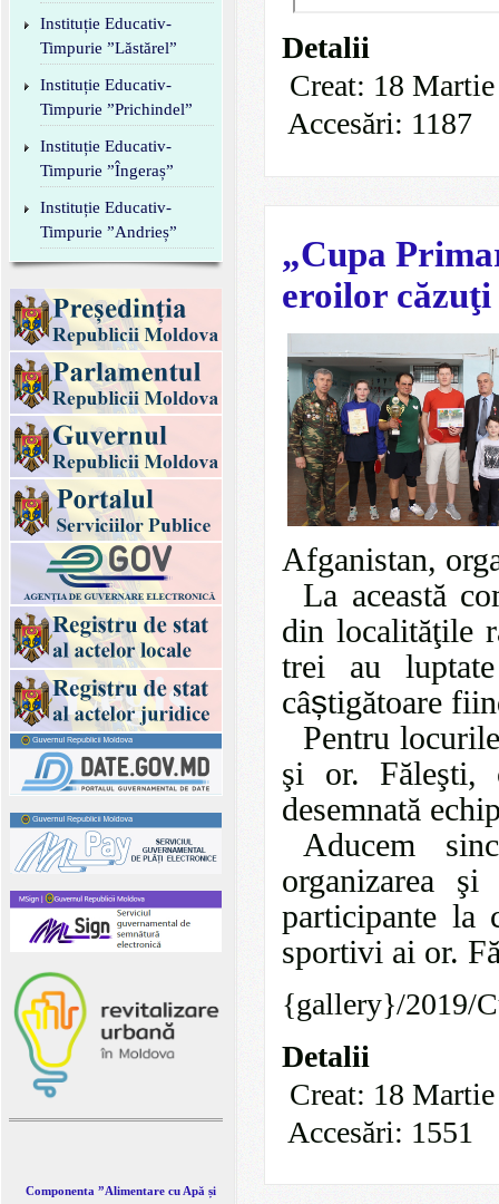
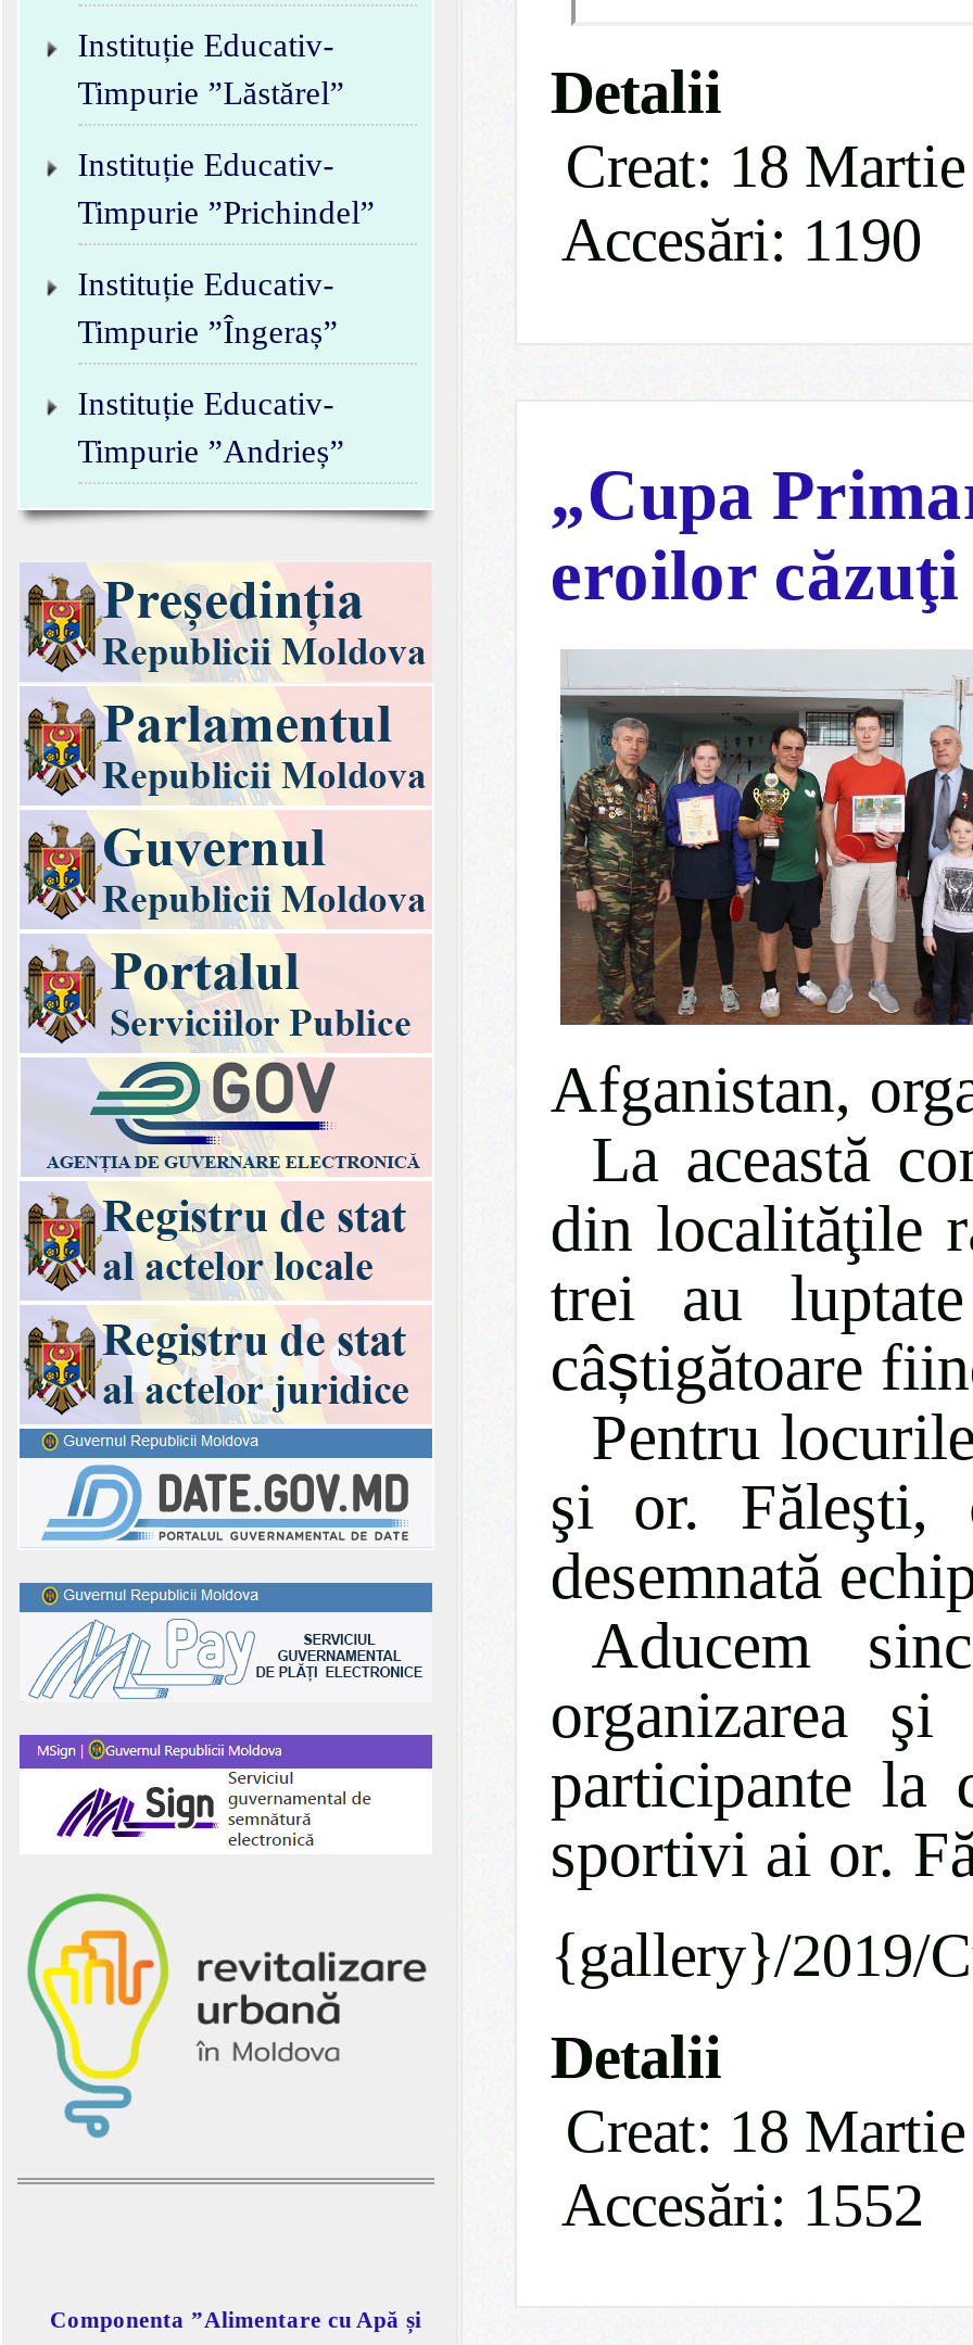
- Accesări: 1187
+ Accesări: 1190

- Accesări: 1551
+ Accesări: 1552
